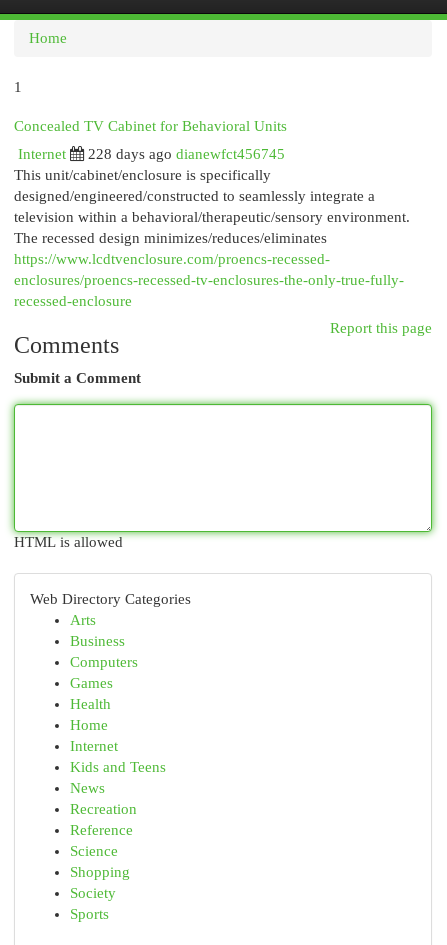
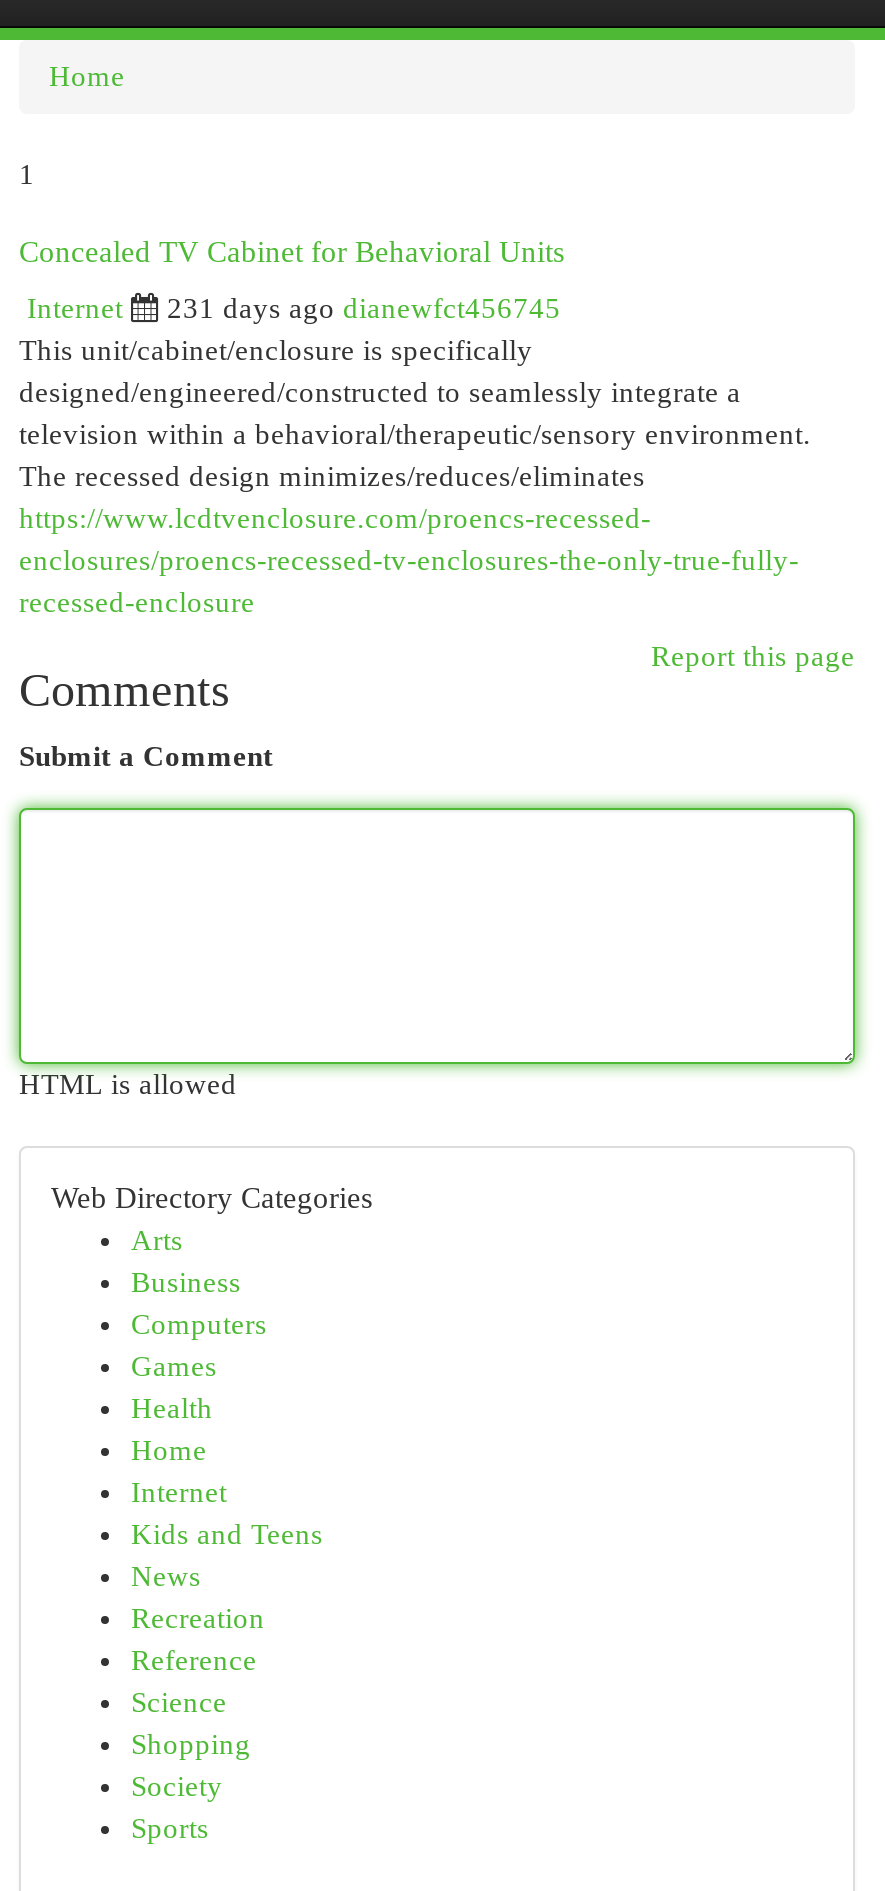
- 228 days ago dianewfct456745
+ 231 days ago dianewfct456745
